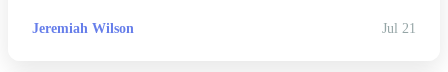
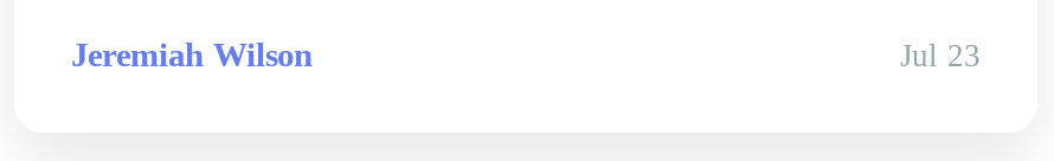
- Jul 21
+ Jul 23
